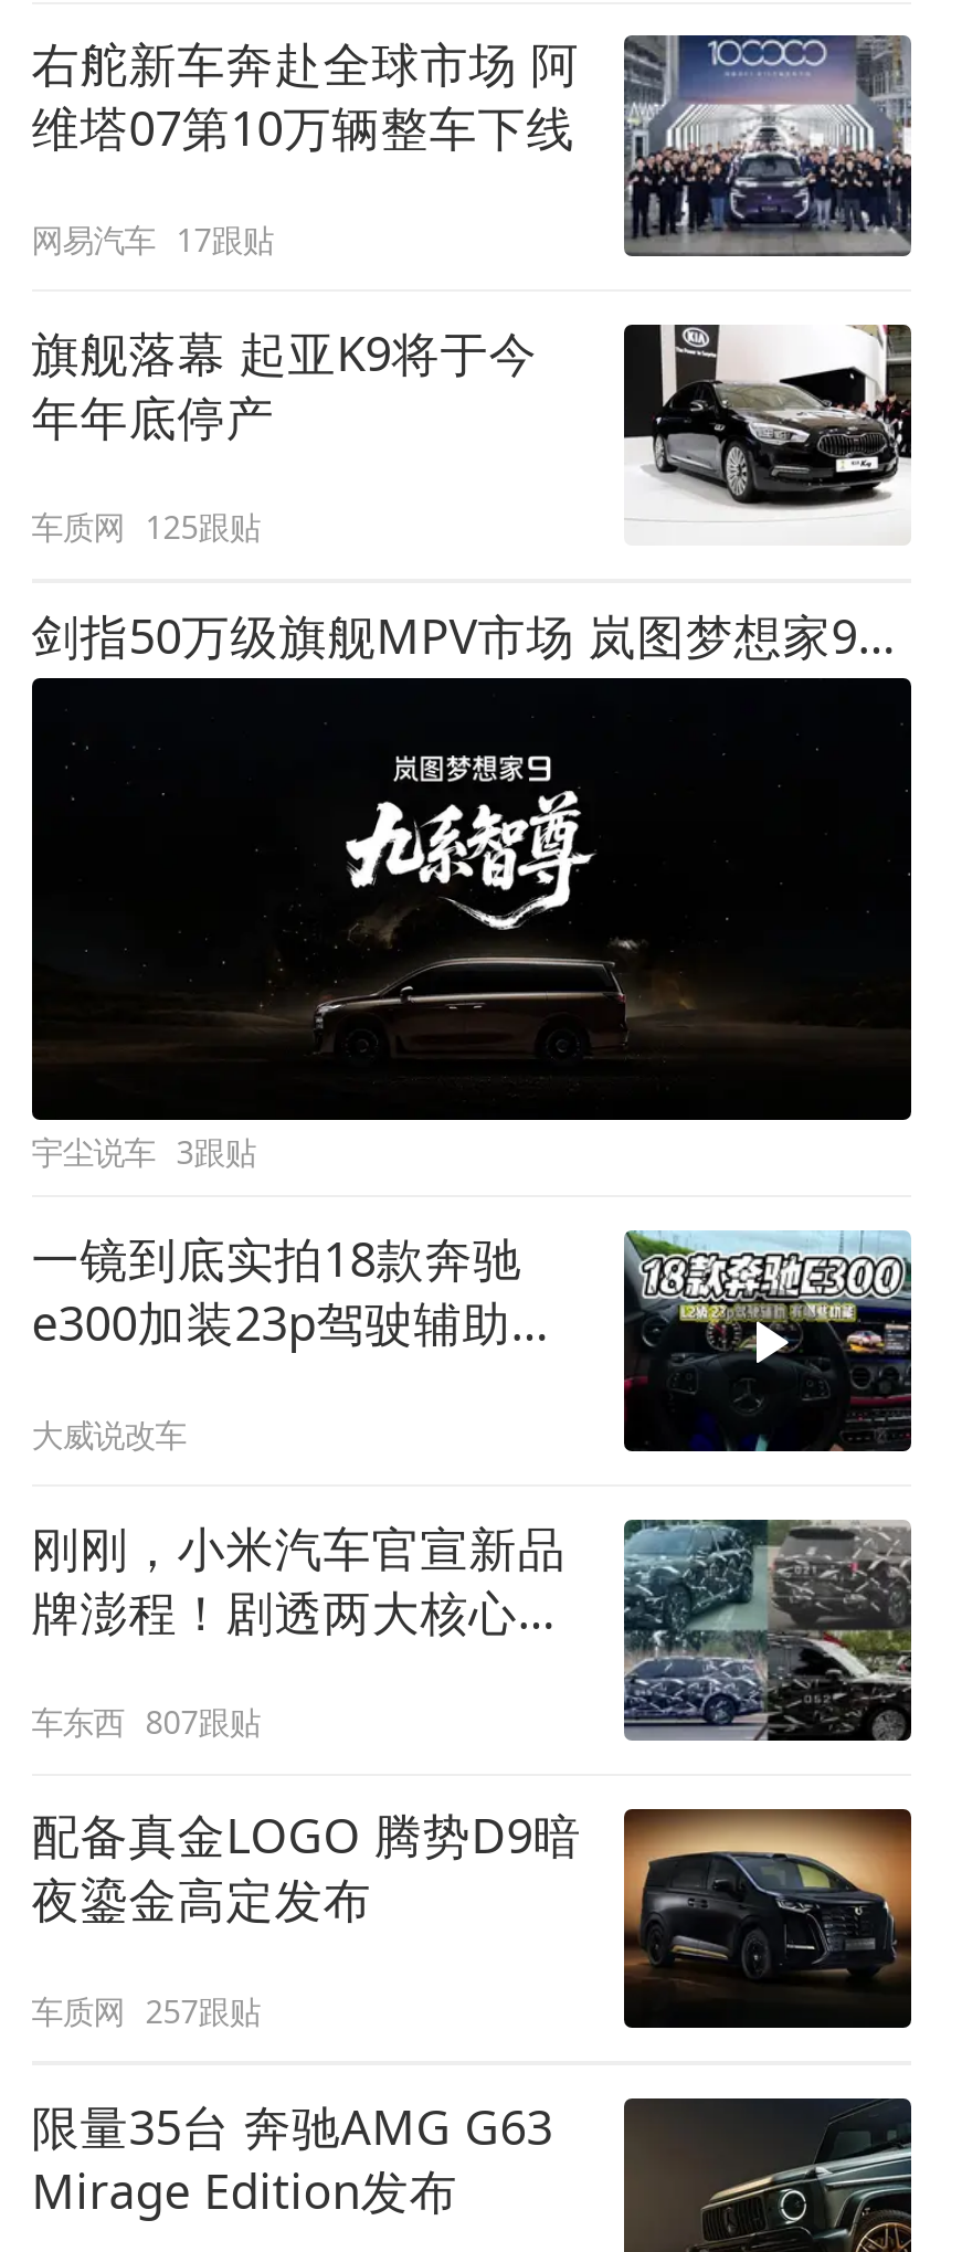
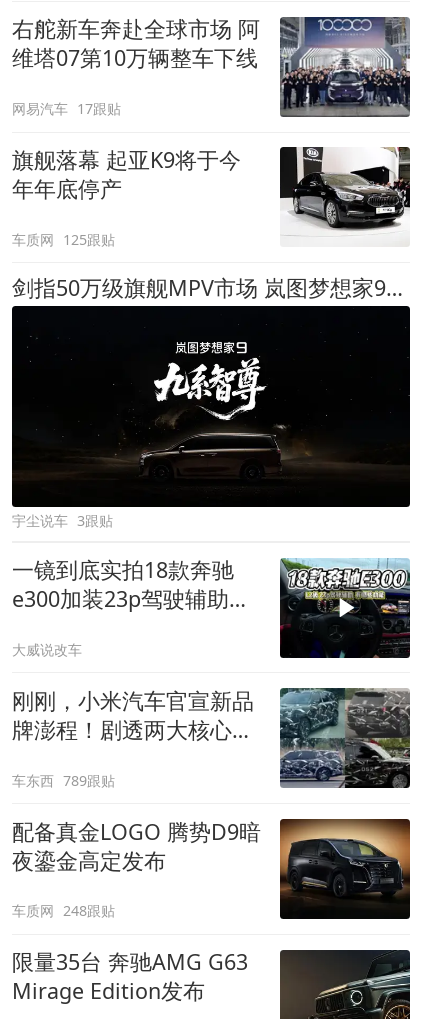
- 车东西 807跟贴
+ 车东西 789跟贴

- 车质网 257跟贴
+ 车质网 248跟贴
